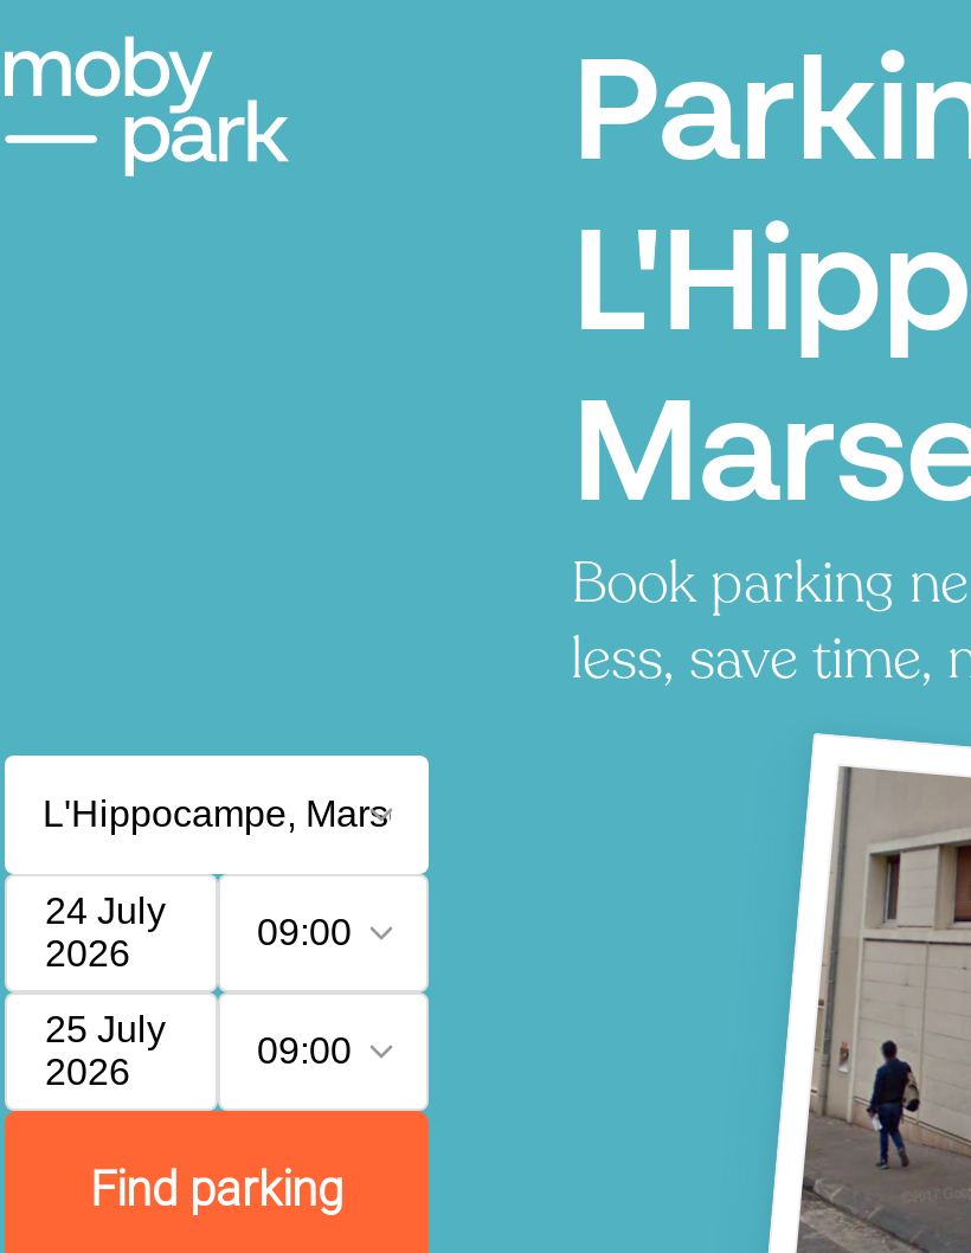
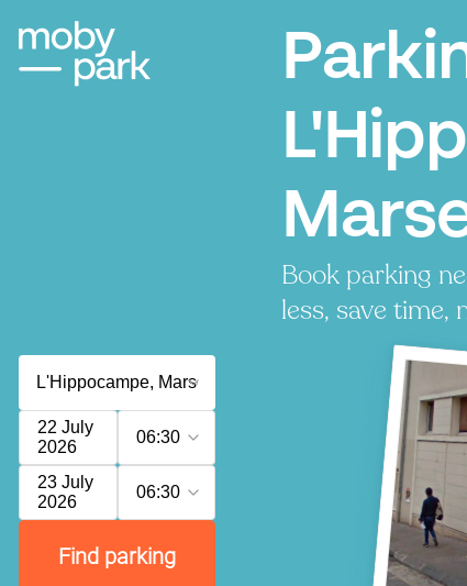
- 24 July
+ 22 July

- 09:00
+ 06:30

- 25 July
+ 23 July

- 09:00
+ 06:30
